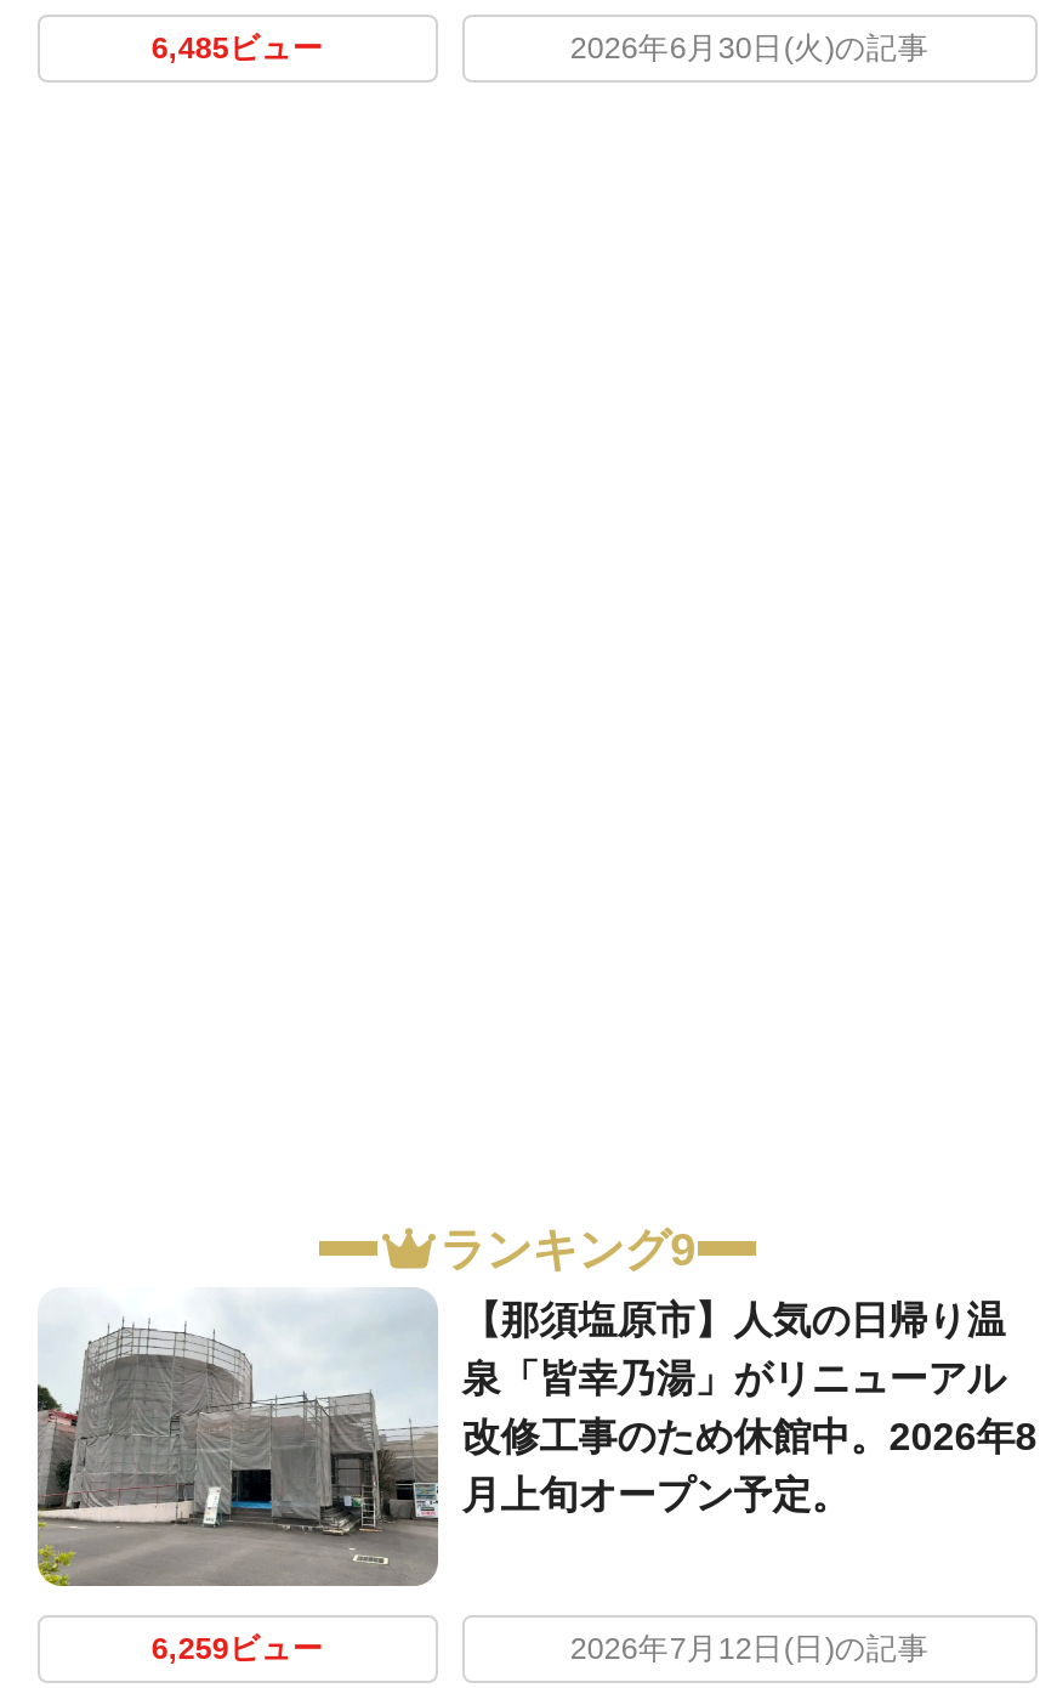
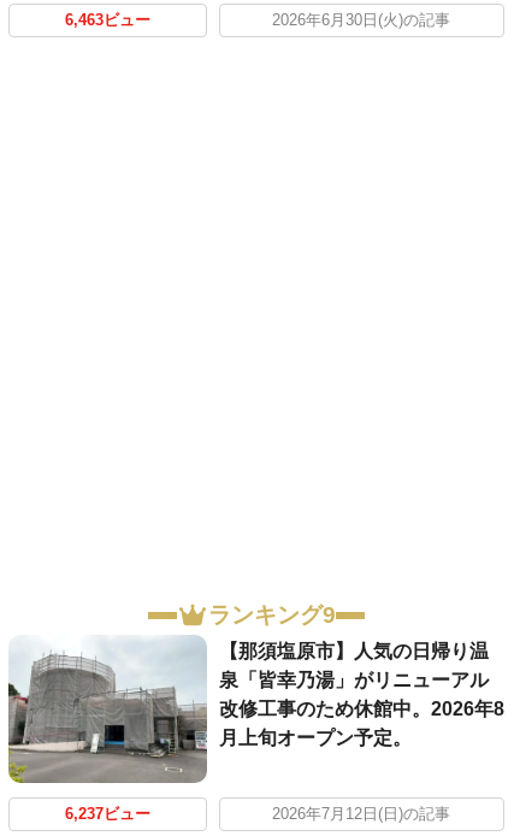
- 6,485ビュー
+ 6,463ビュー

- 6,259ビュー
+ 6,237ビュー
